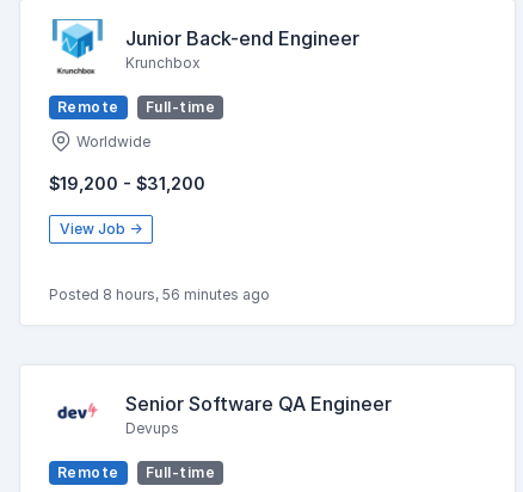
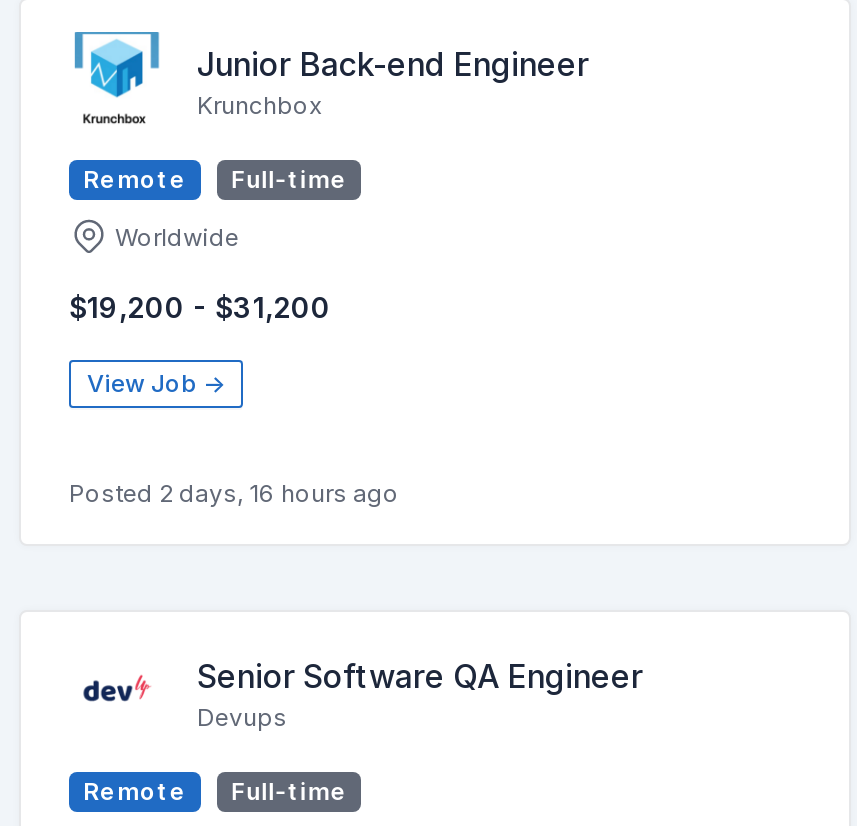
- Posted 8 hours, 56 minutes ago
+ Posted 2 days, 16 hours ago
